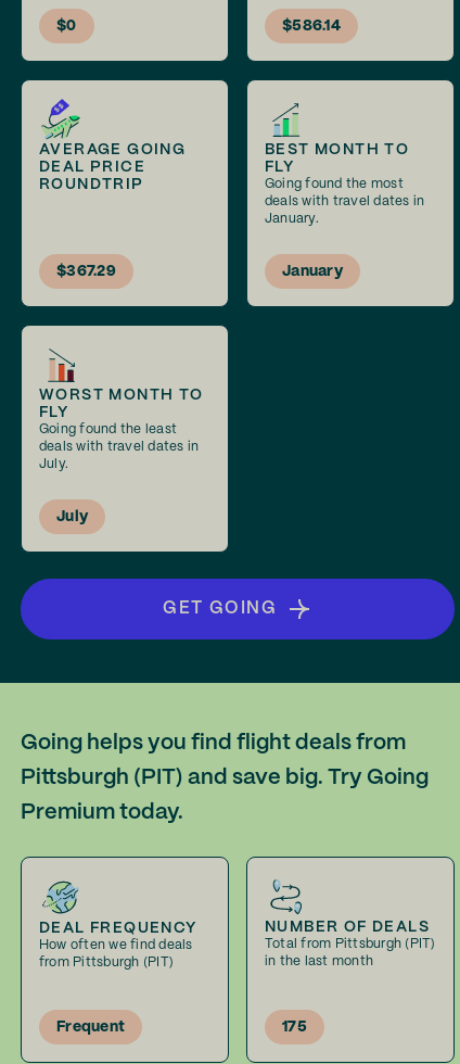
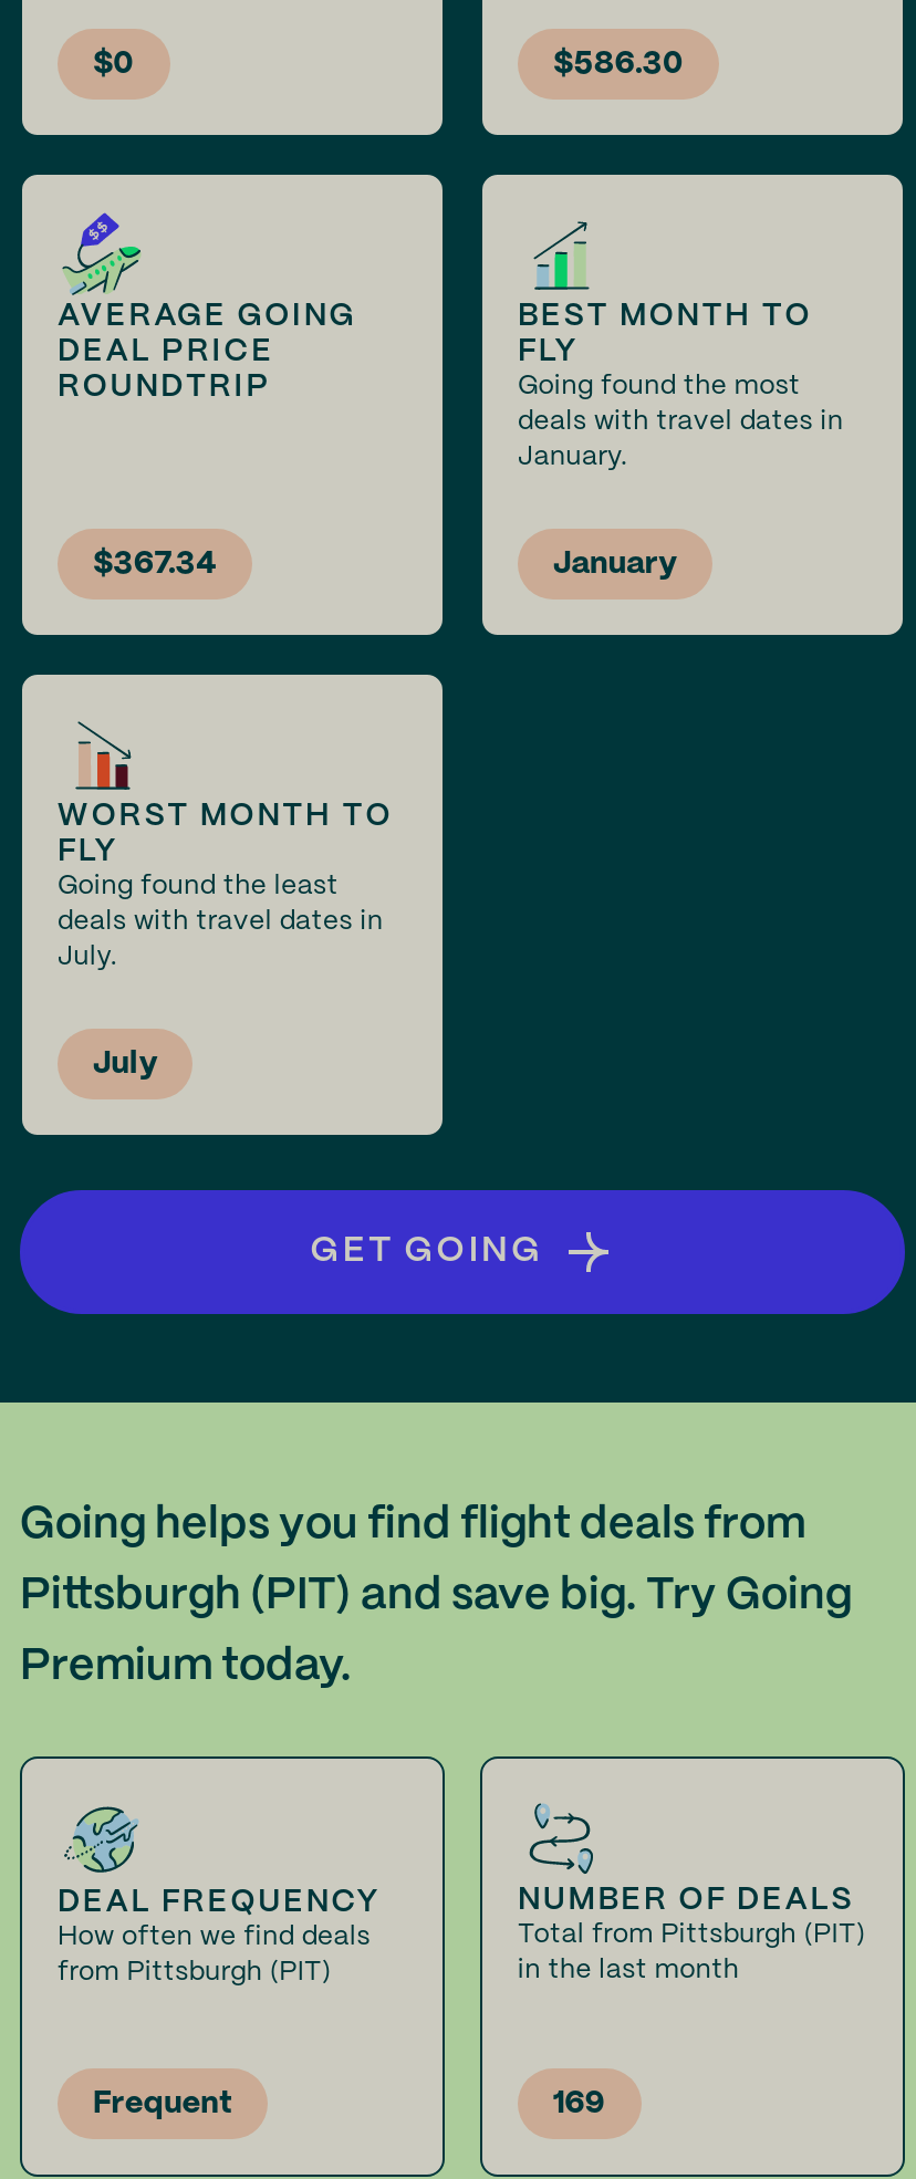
- $586.14
+ $586.30

- $367.29
+ $367.34

- 175
+ 169
